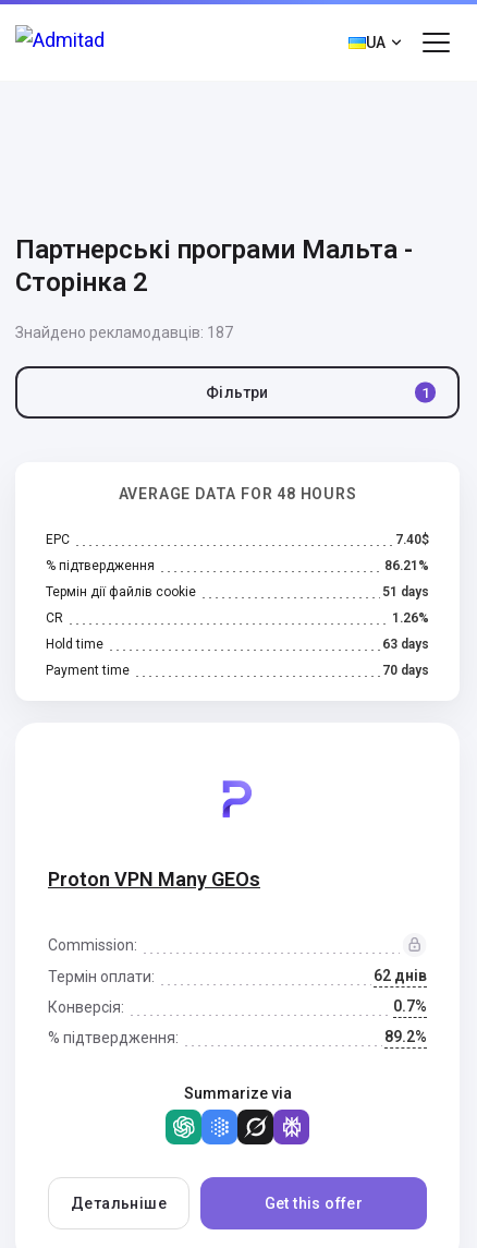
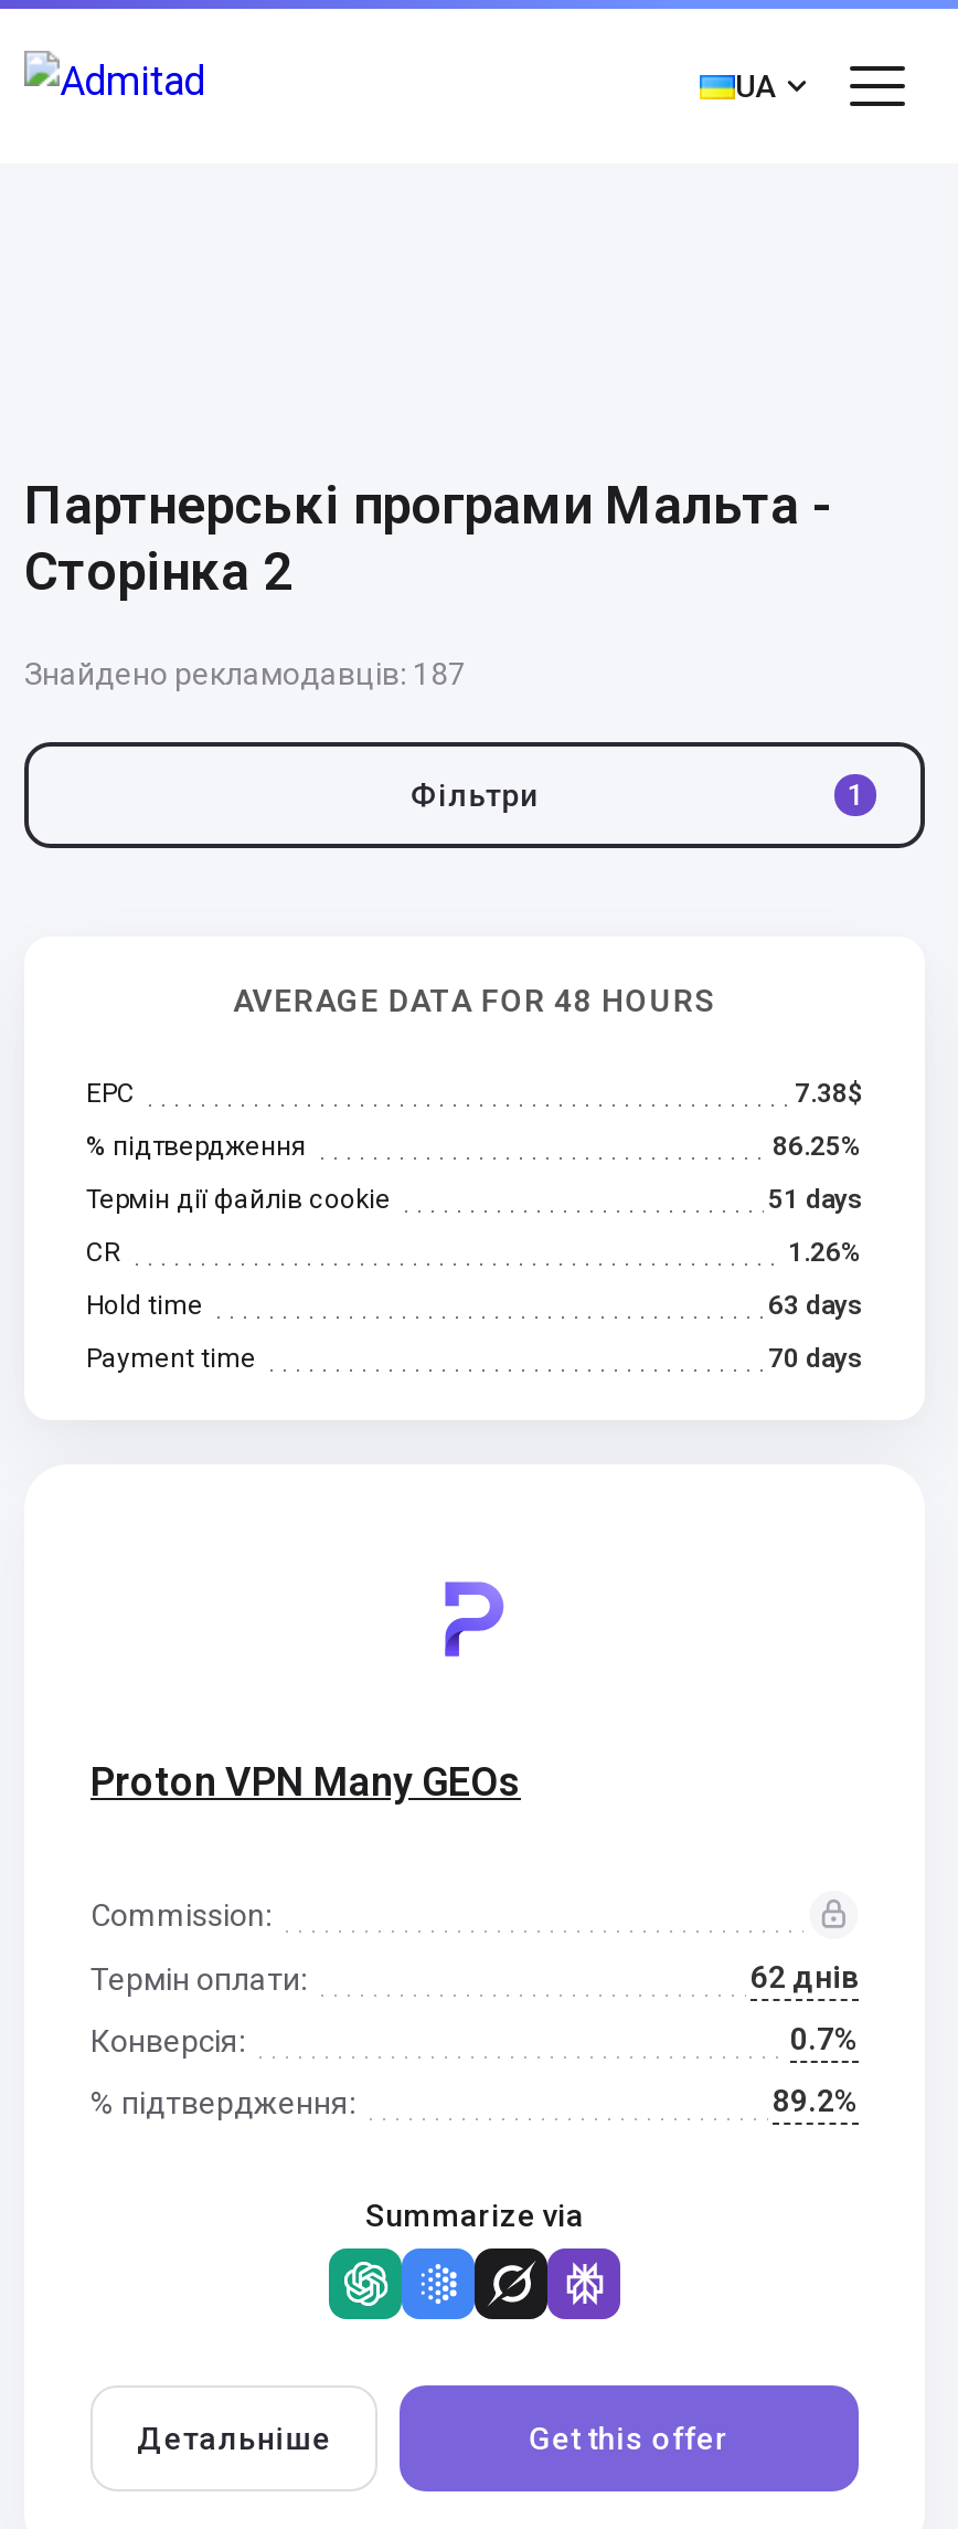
- 7.40$
+ 7.38$

- 86.21%
+ 86.25%
